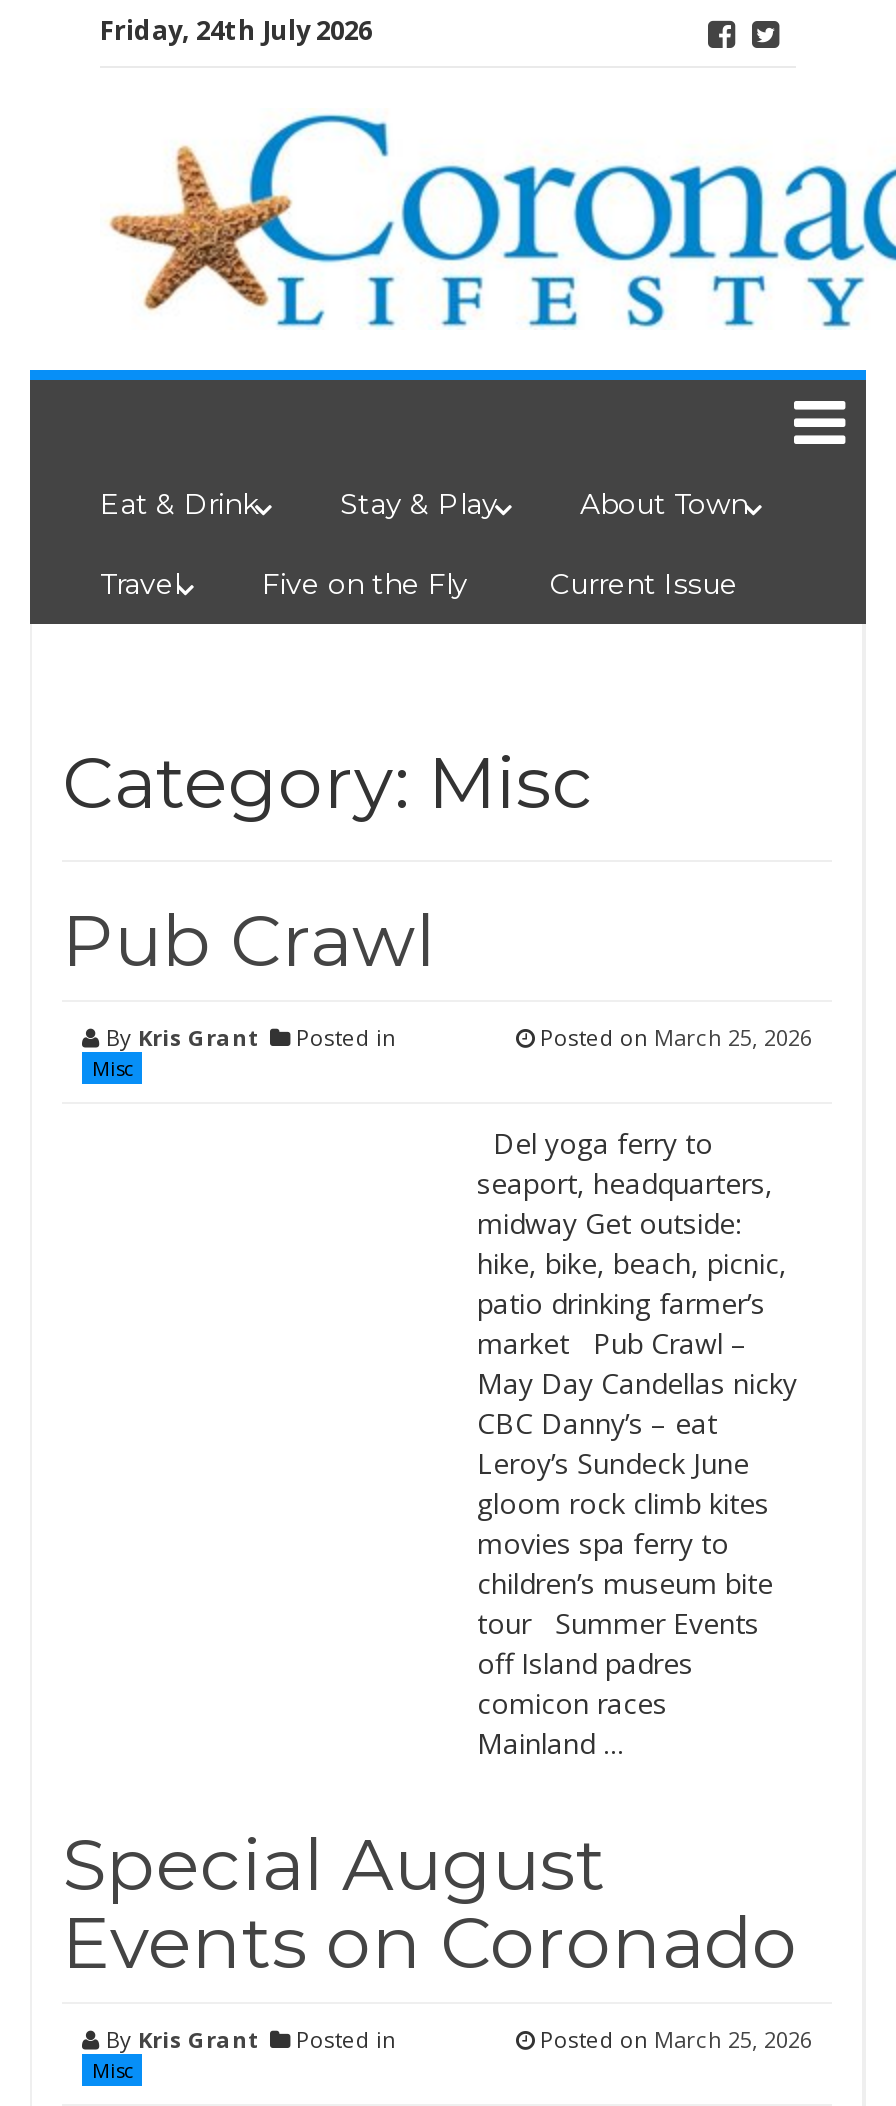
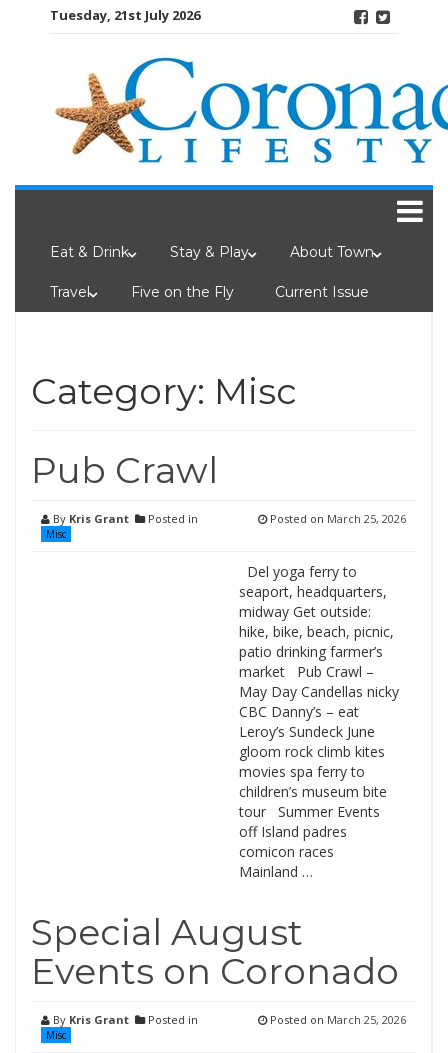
- Friday, 24th July 2026
+ Tuesday, 21st July 2026
